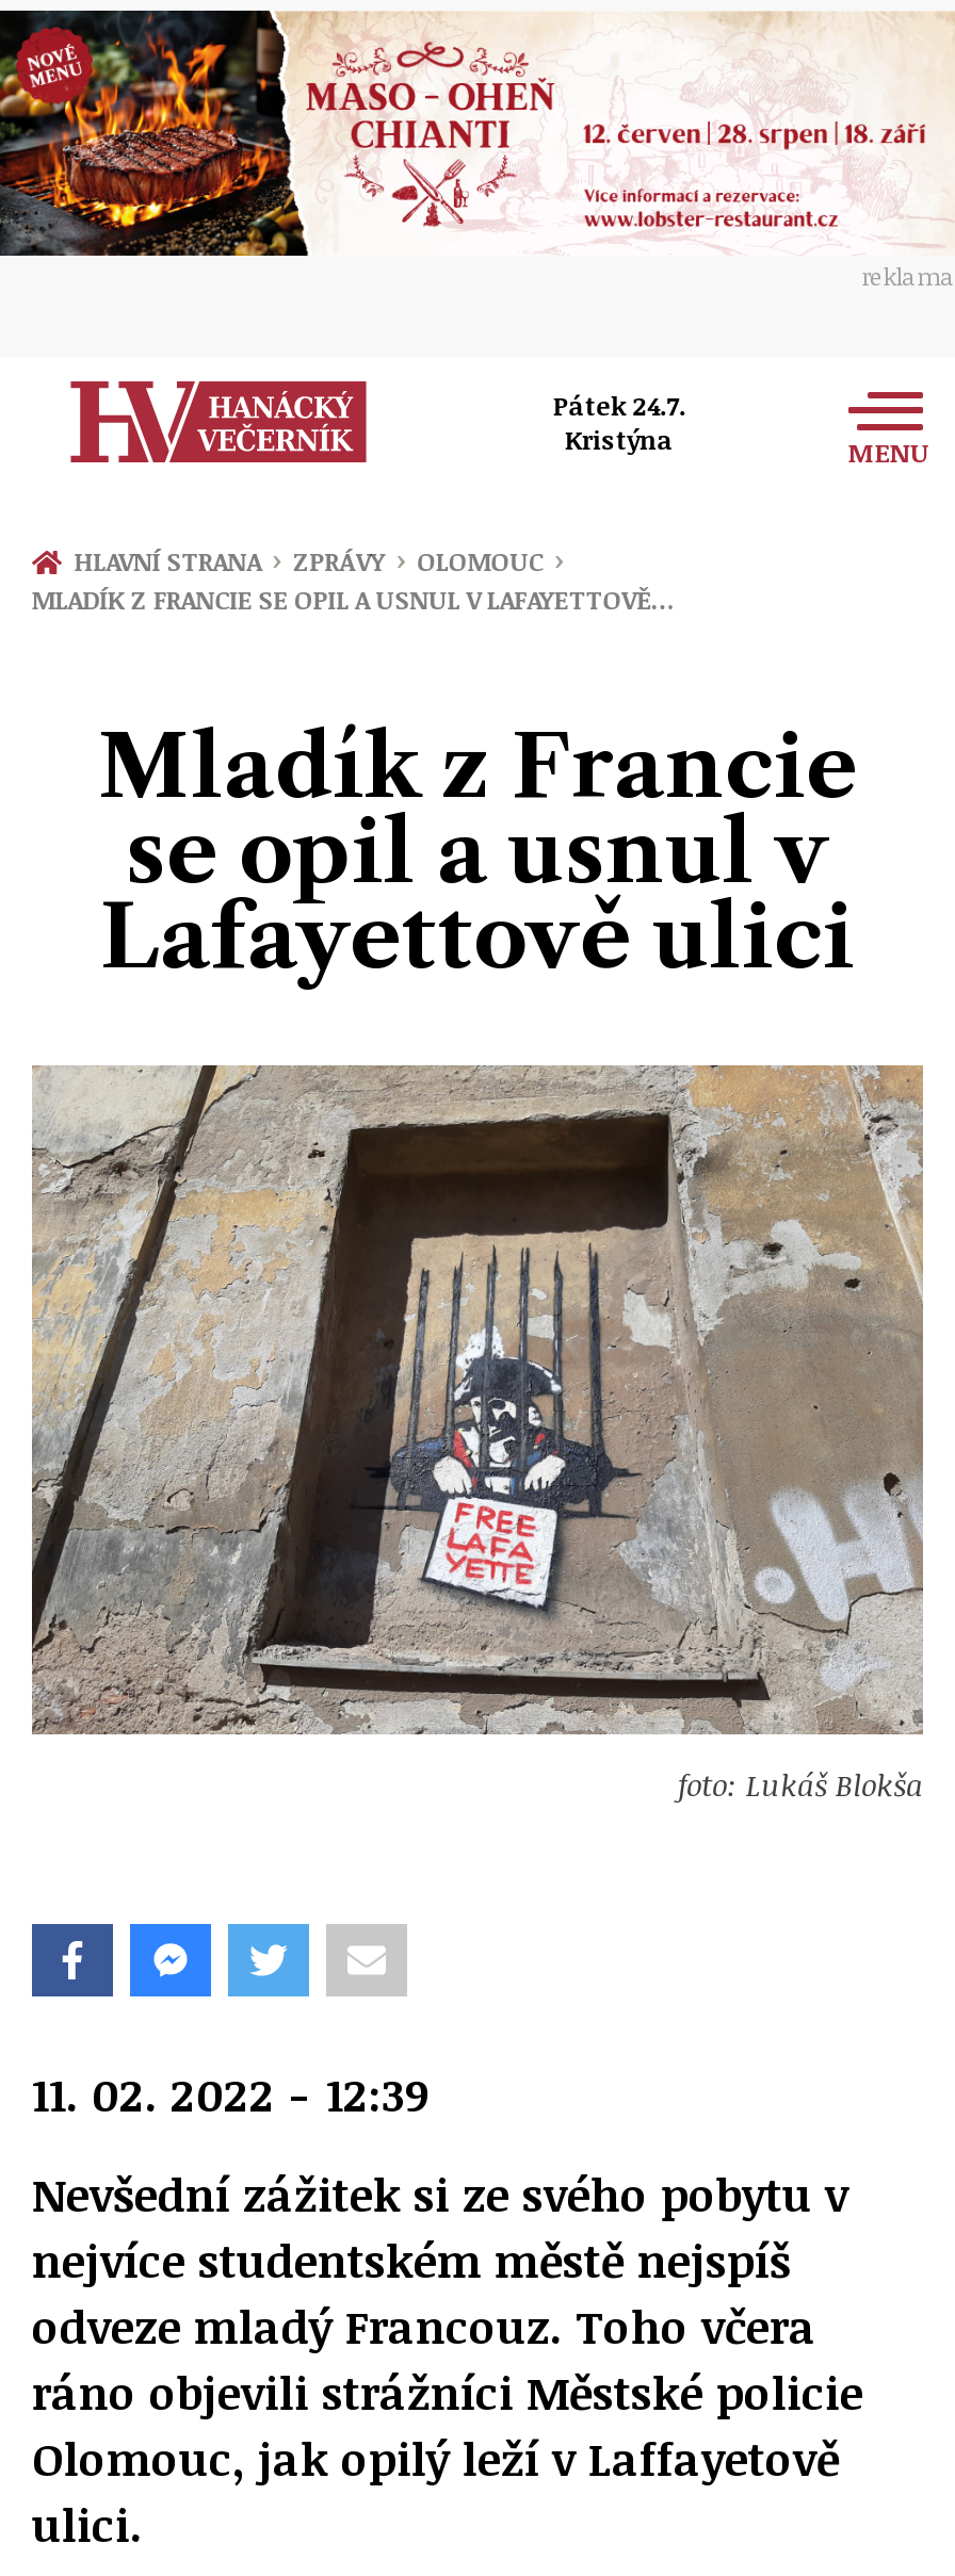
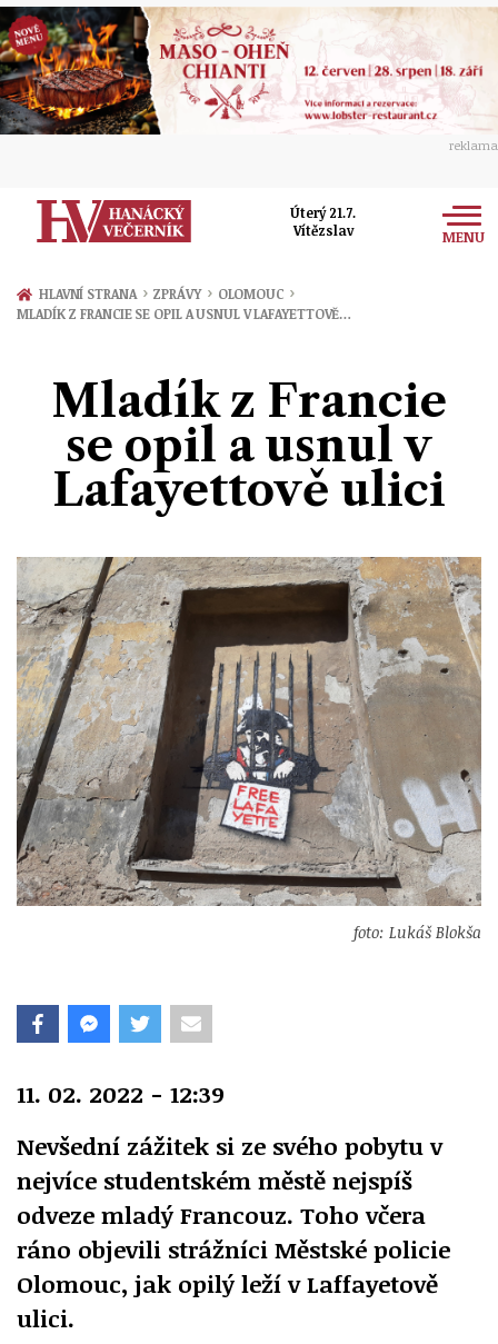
- Pátek 24.7.
- Kristýna
+ Úterý 21.7.
+ Vítězslav
